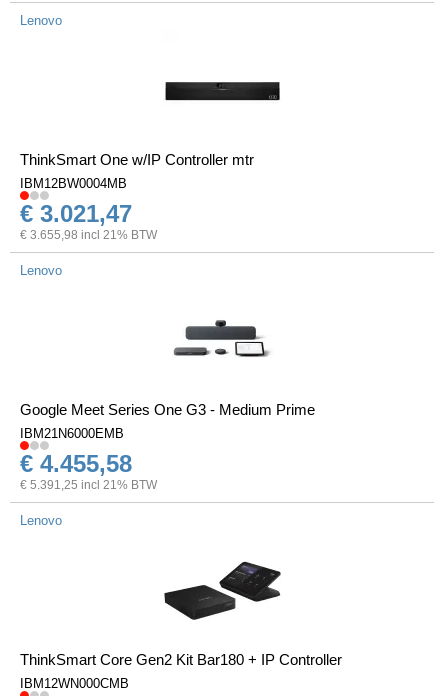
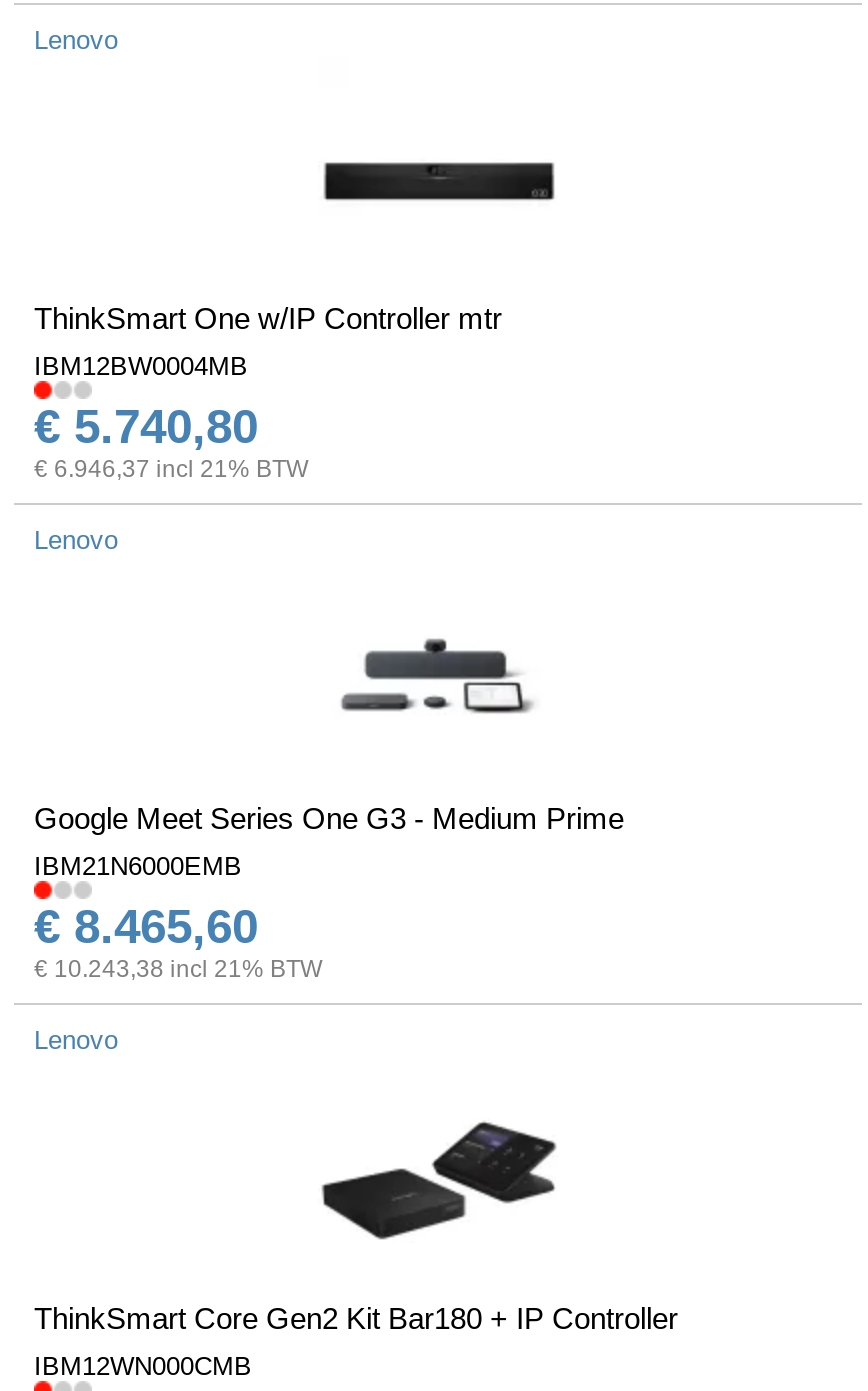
- € 3.021,47
+ € 5.740,80

- € 3.655,98 incl 21% BTW
+ € 6.946,37 incl 21% BTW

- € 4.455,58
+ € 8.465,60

- € 5.391,25 incl 21% BTW
+ € 10.243,38 incl 21% BTW
